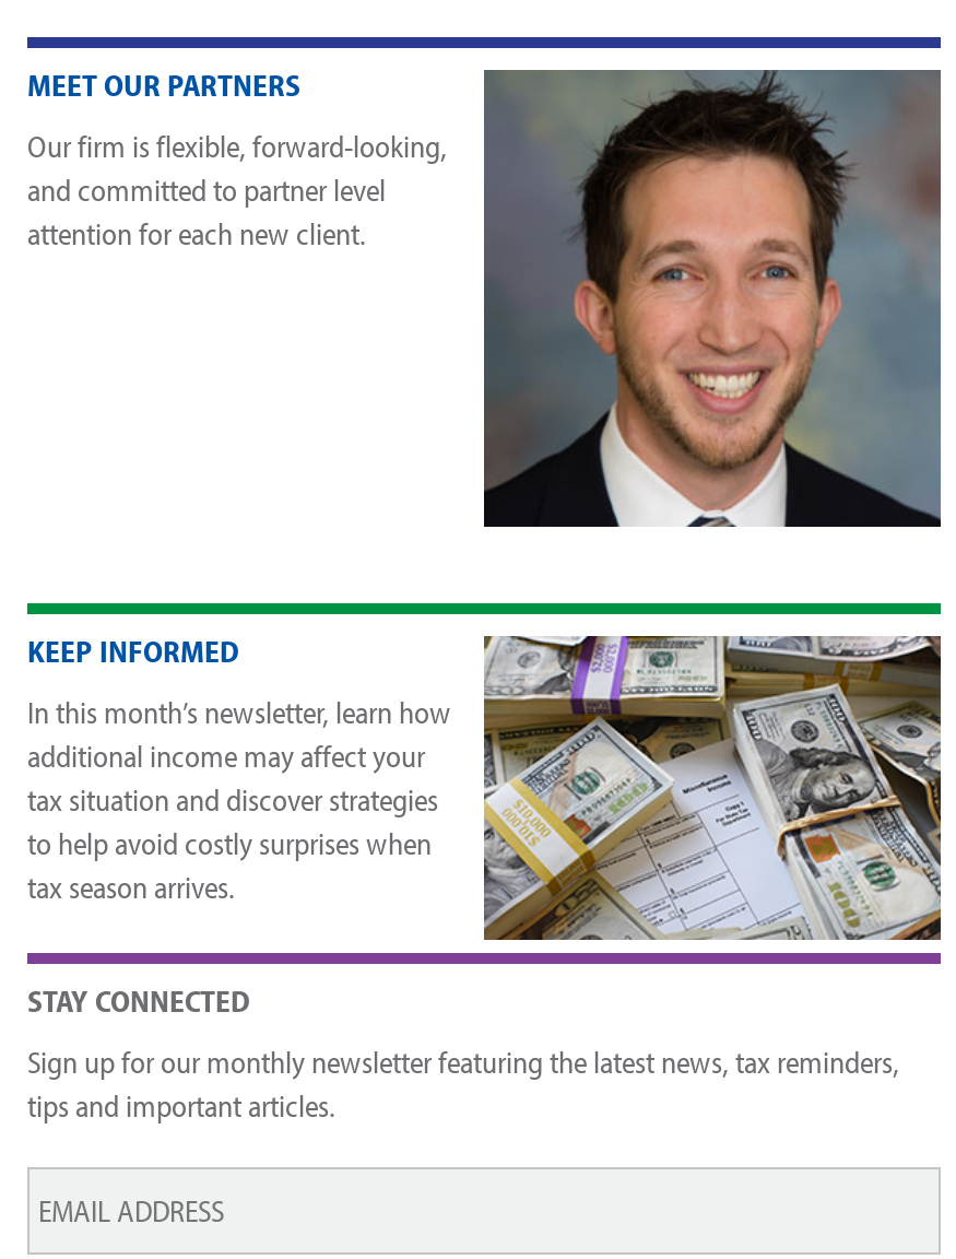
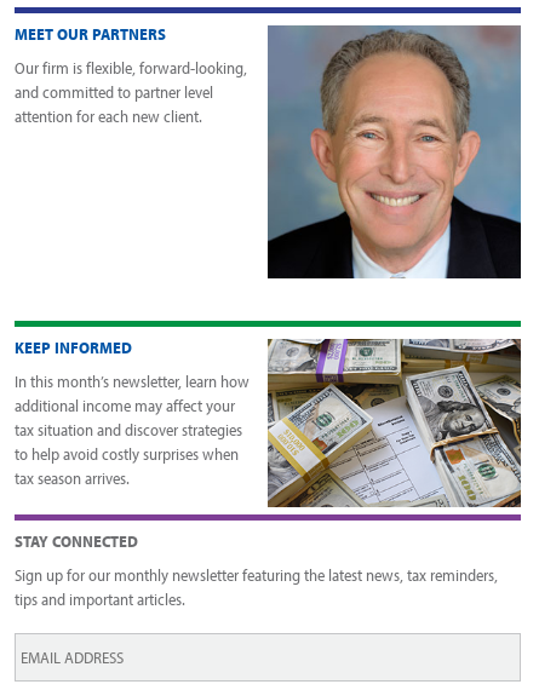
- [image]
+ [image]
